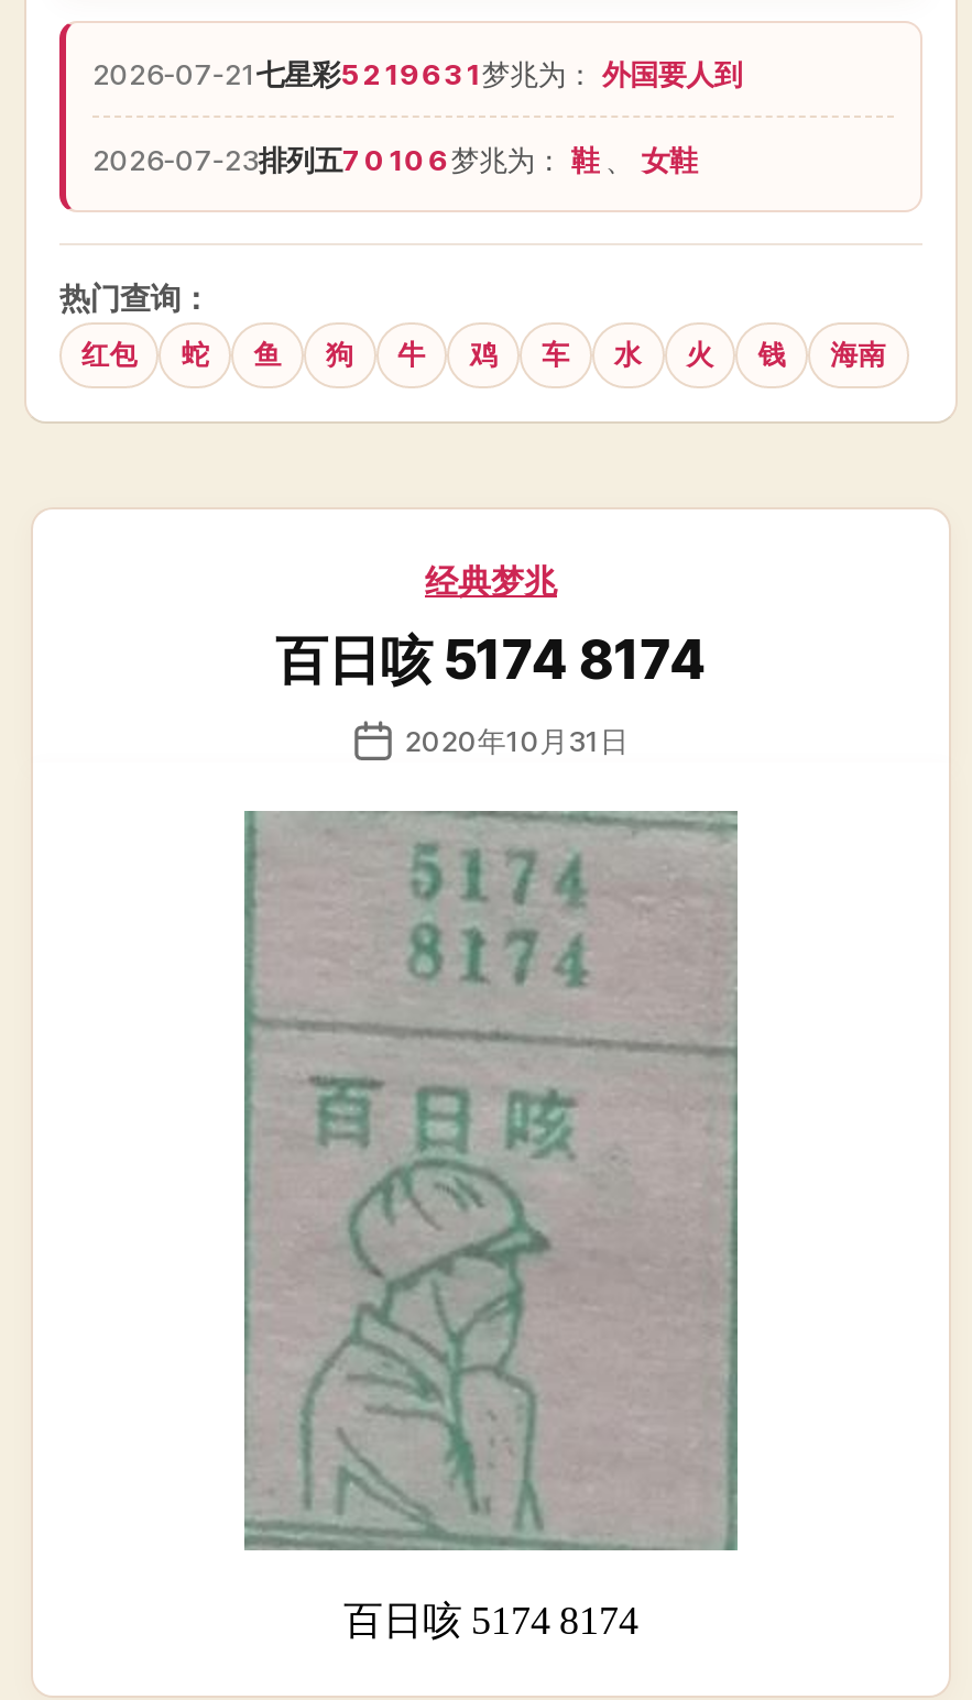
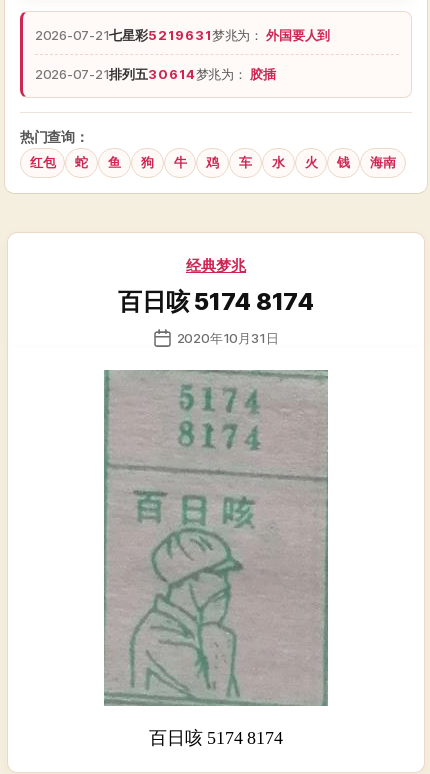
- 2026-07-23排列五70106梦兆为：鞋、 女鞋
+ 2026-07-21排列五30614梦兆为：胶插
